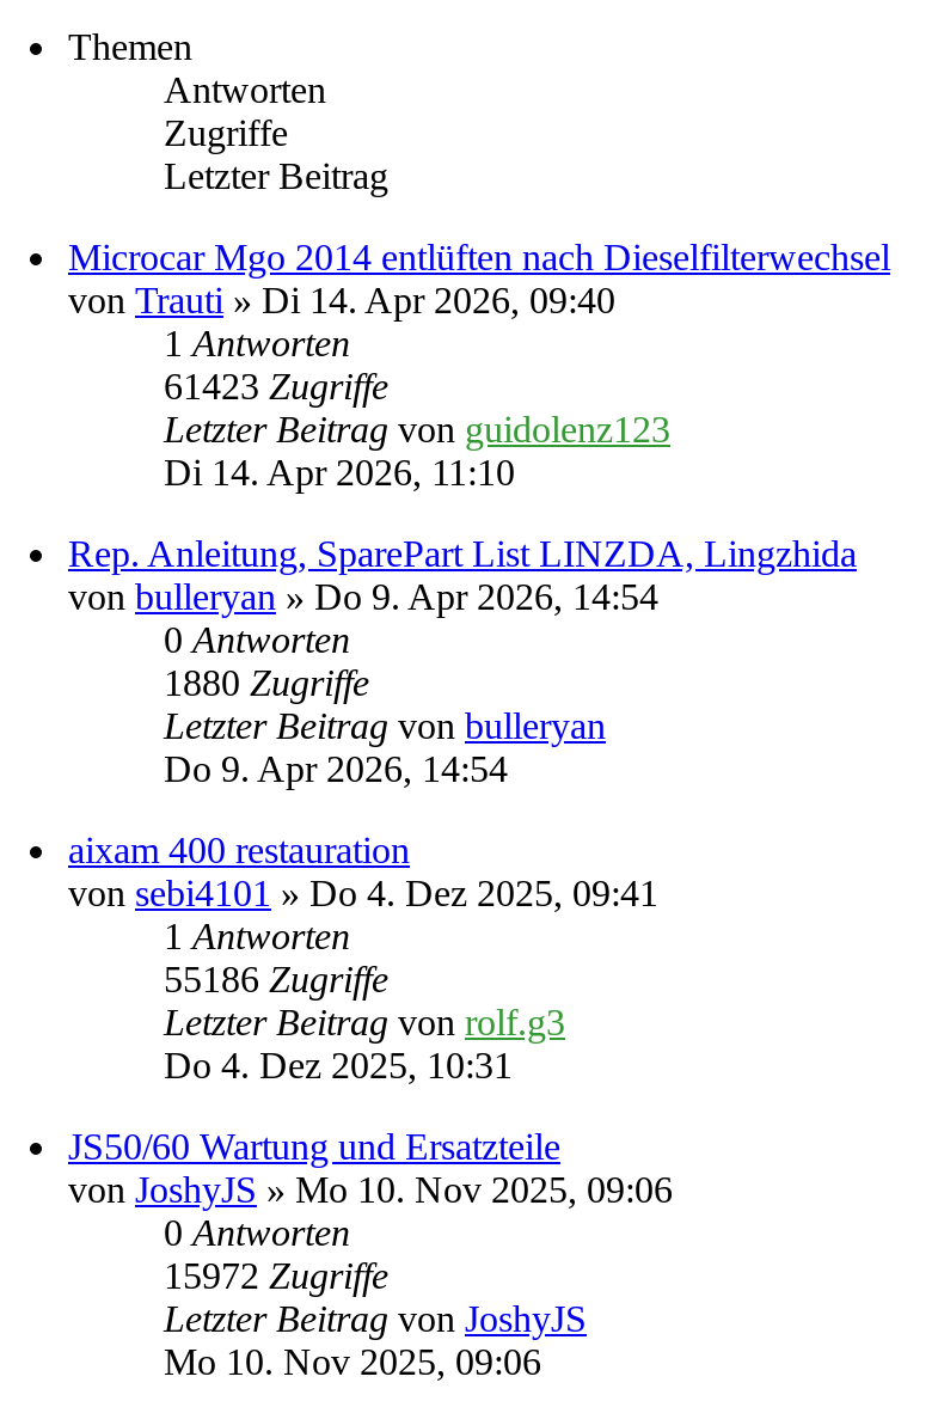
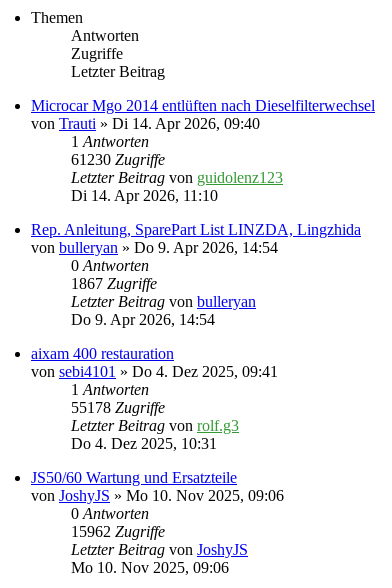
- 61423 Zugriffe
+ 61230 Zugriffe

- 1880 Zugriffe
+ 1867 Zugriffe

- 55186 Zugriffe
+ 55178 Zugriffe

- 15972 Zugriffe
+ 15962 Zugriffe
